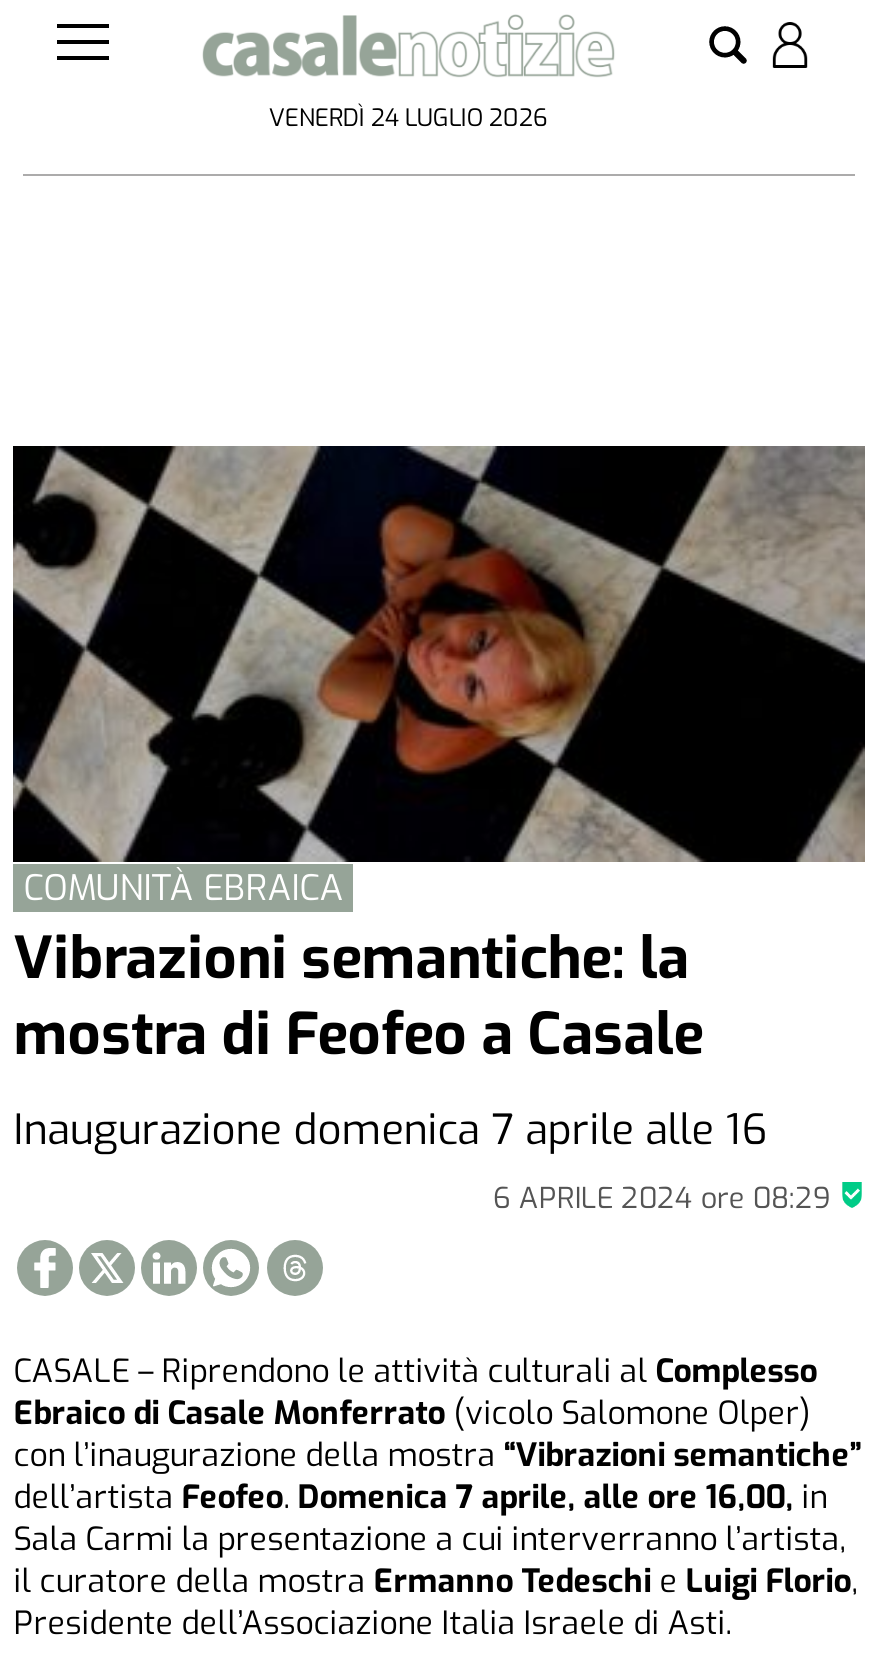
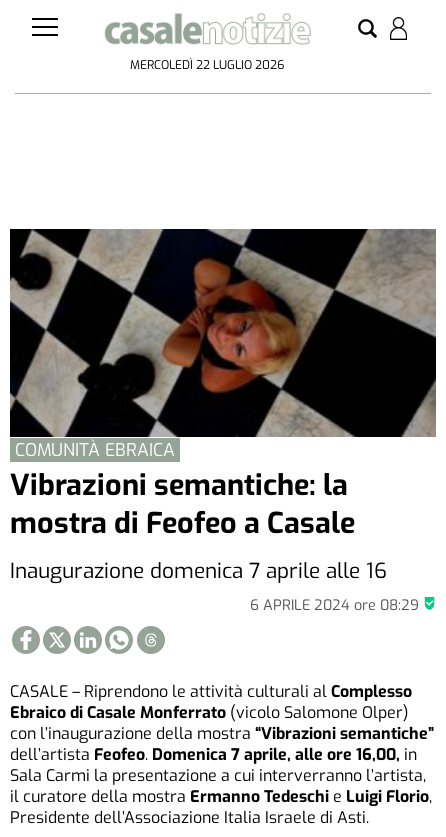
- VENERDÌ 24 LUGLIO 2026
+ MERCOLEDÌ 22 LUGLIO 2026
